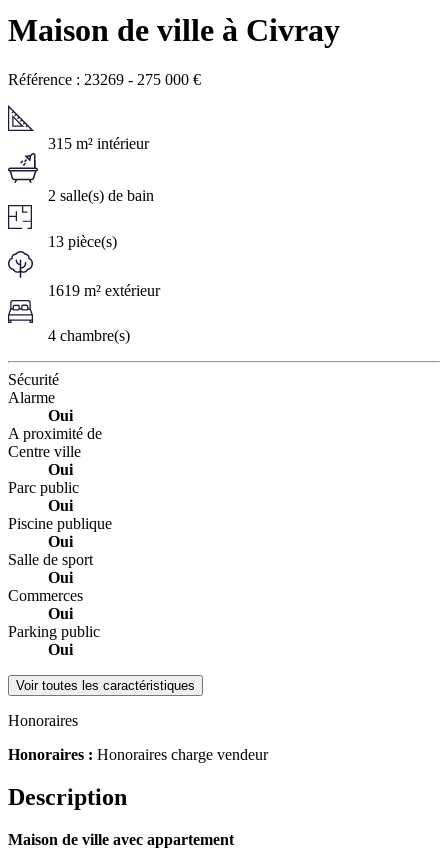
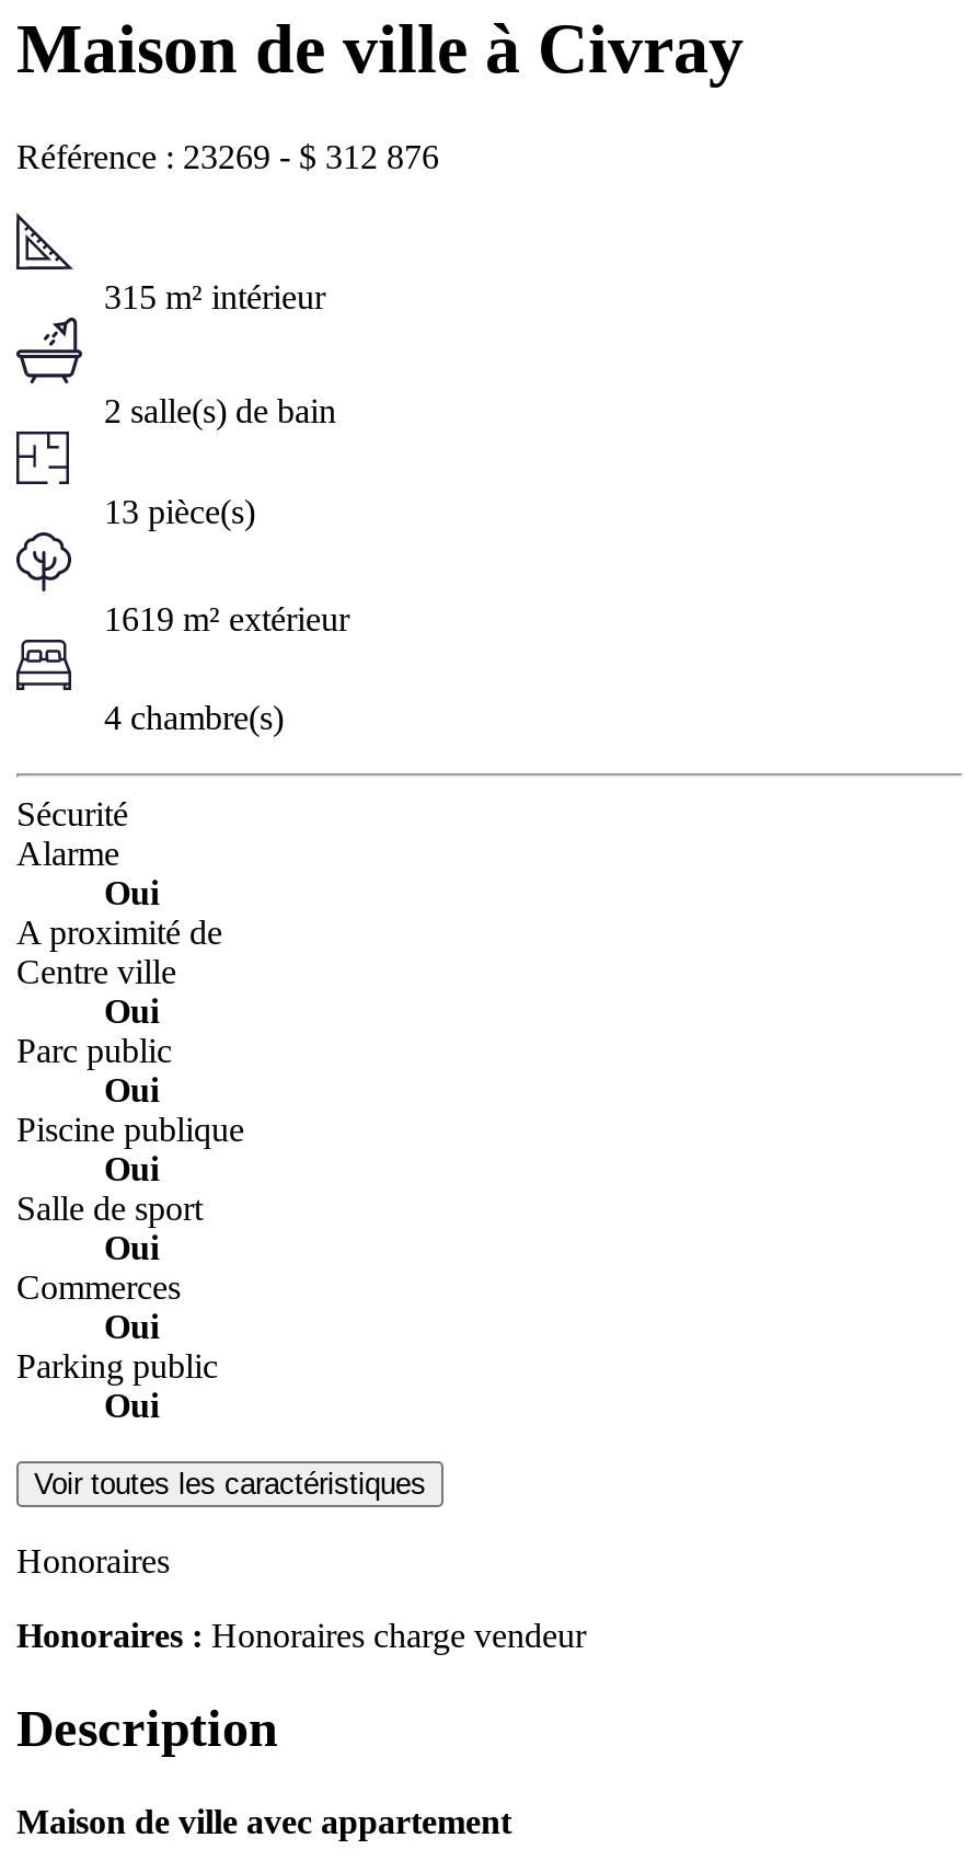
- Référence : 23269 - 275 000 €
+ Référence : 23269 - $312 876
